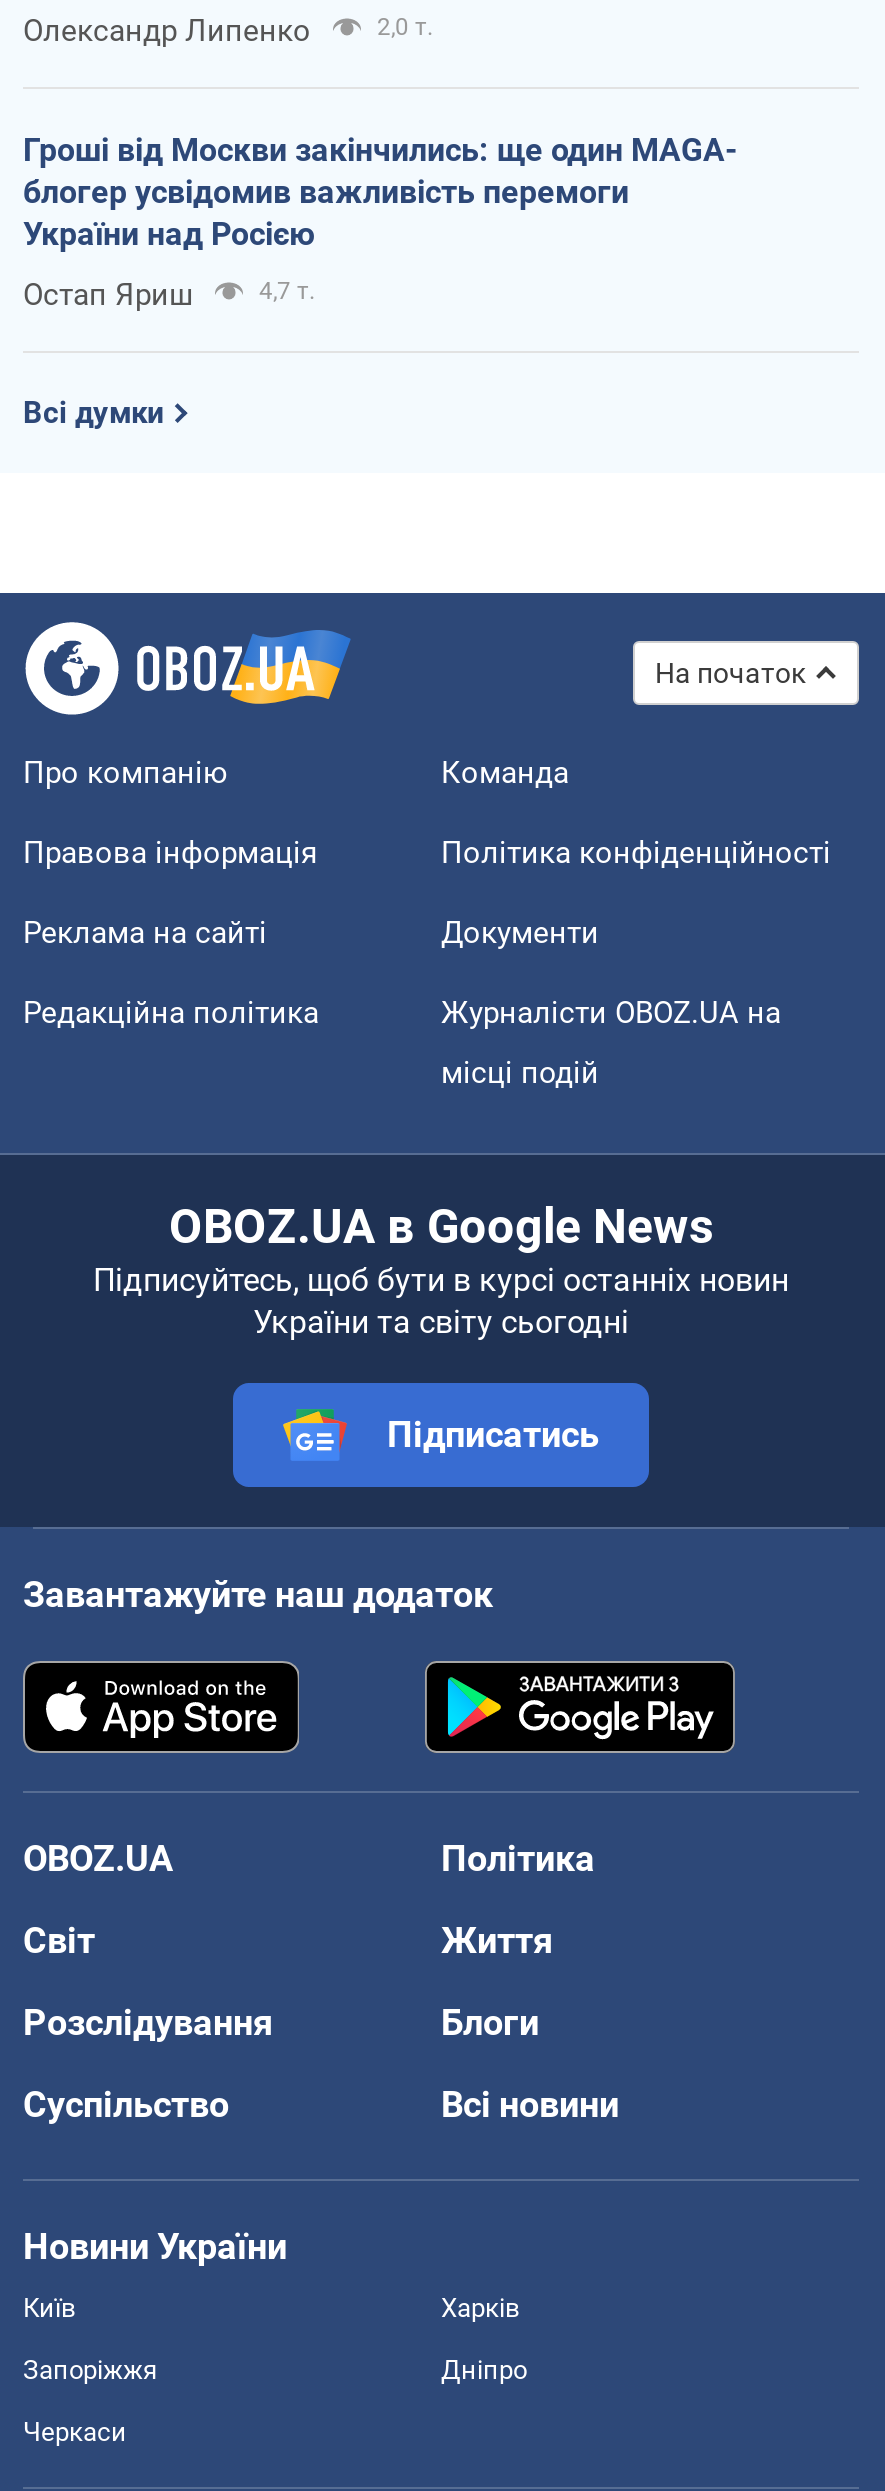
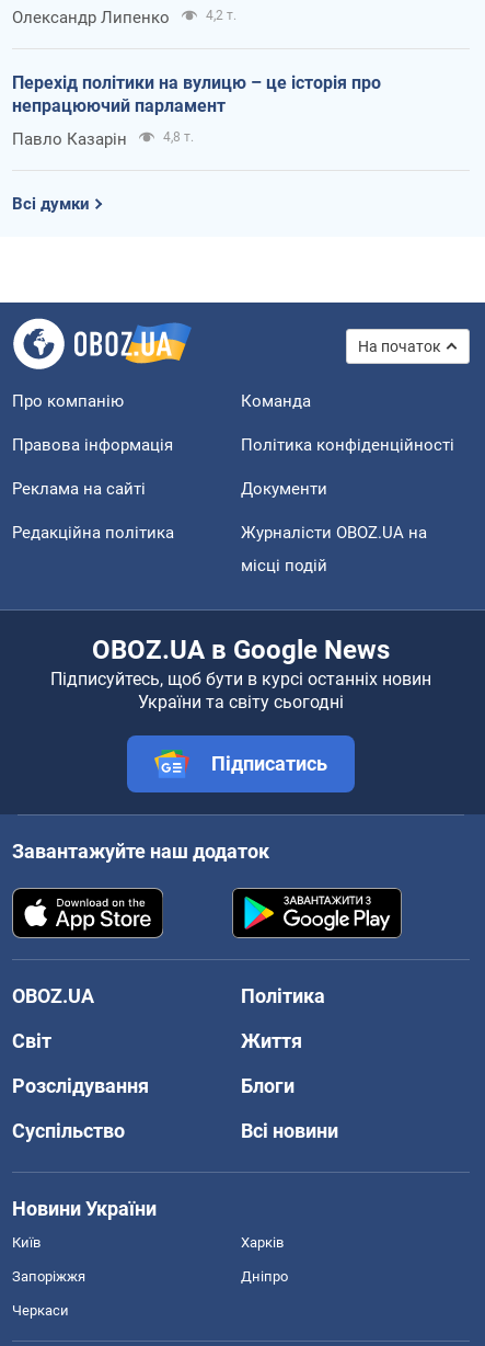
- 2,0 т.
+ 4,2 т.

- Гроші від Москви закінчились: ще один MAGA-
- блогер усвідомив важливість перемоги
- України над Росією
+ Перехід політики на вулицю – це історія про
+ непрацюючий парламент

- Остап Яриш
- 4,7 т.
+ Павло Казарін
+ 4,8 т.
